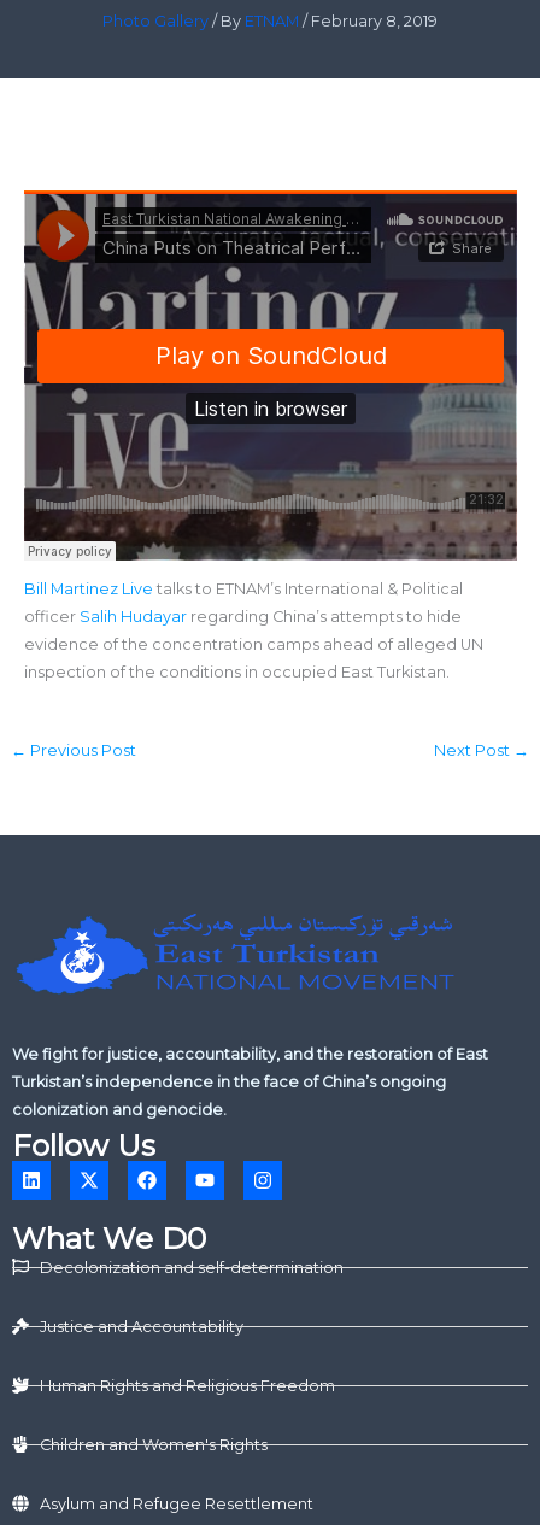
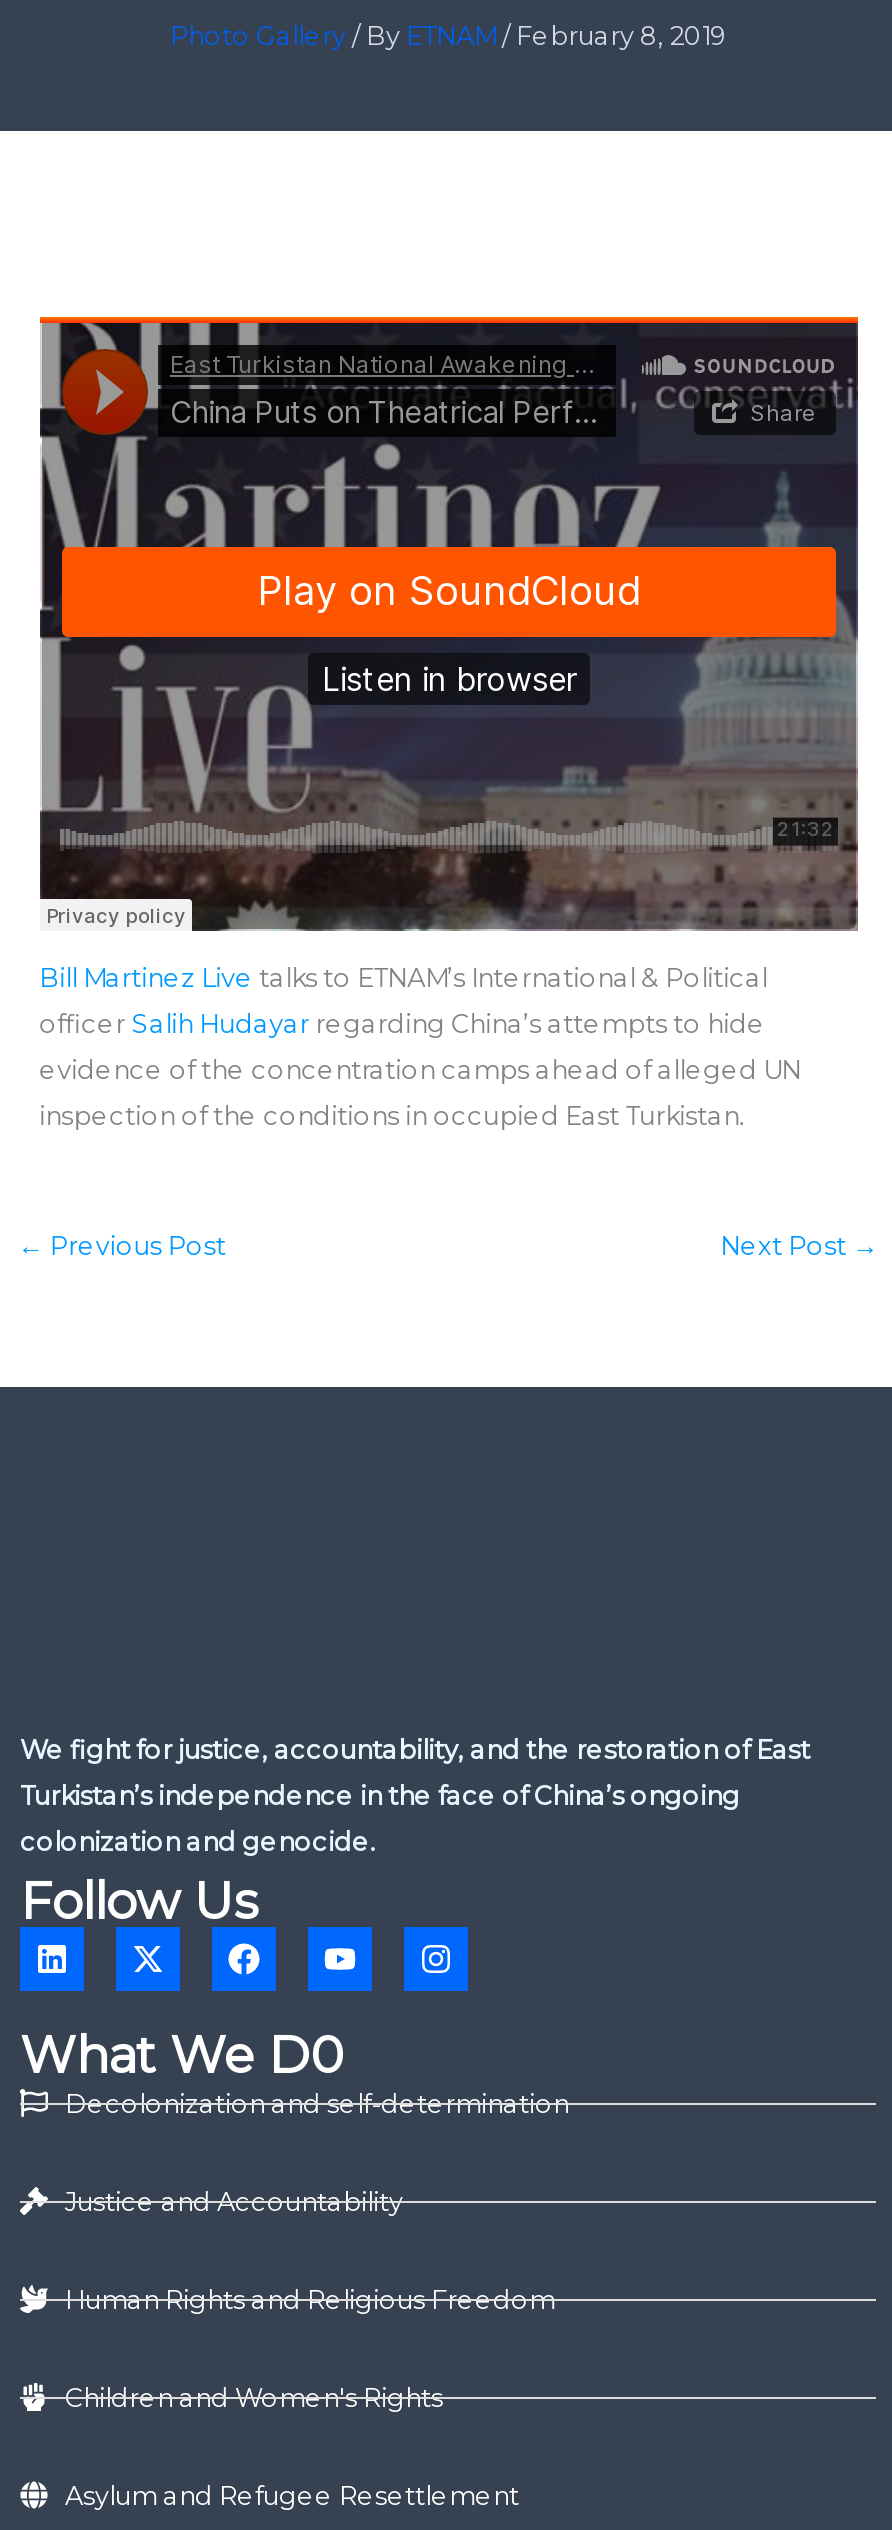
- [image]
